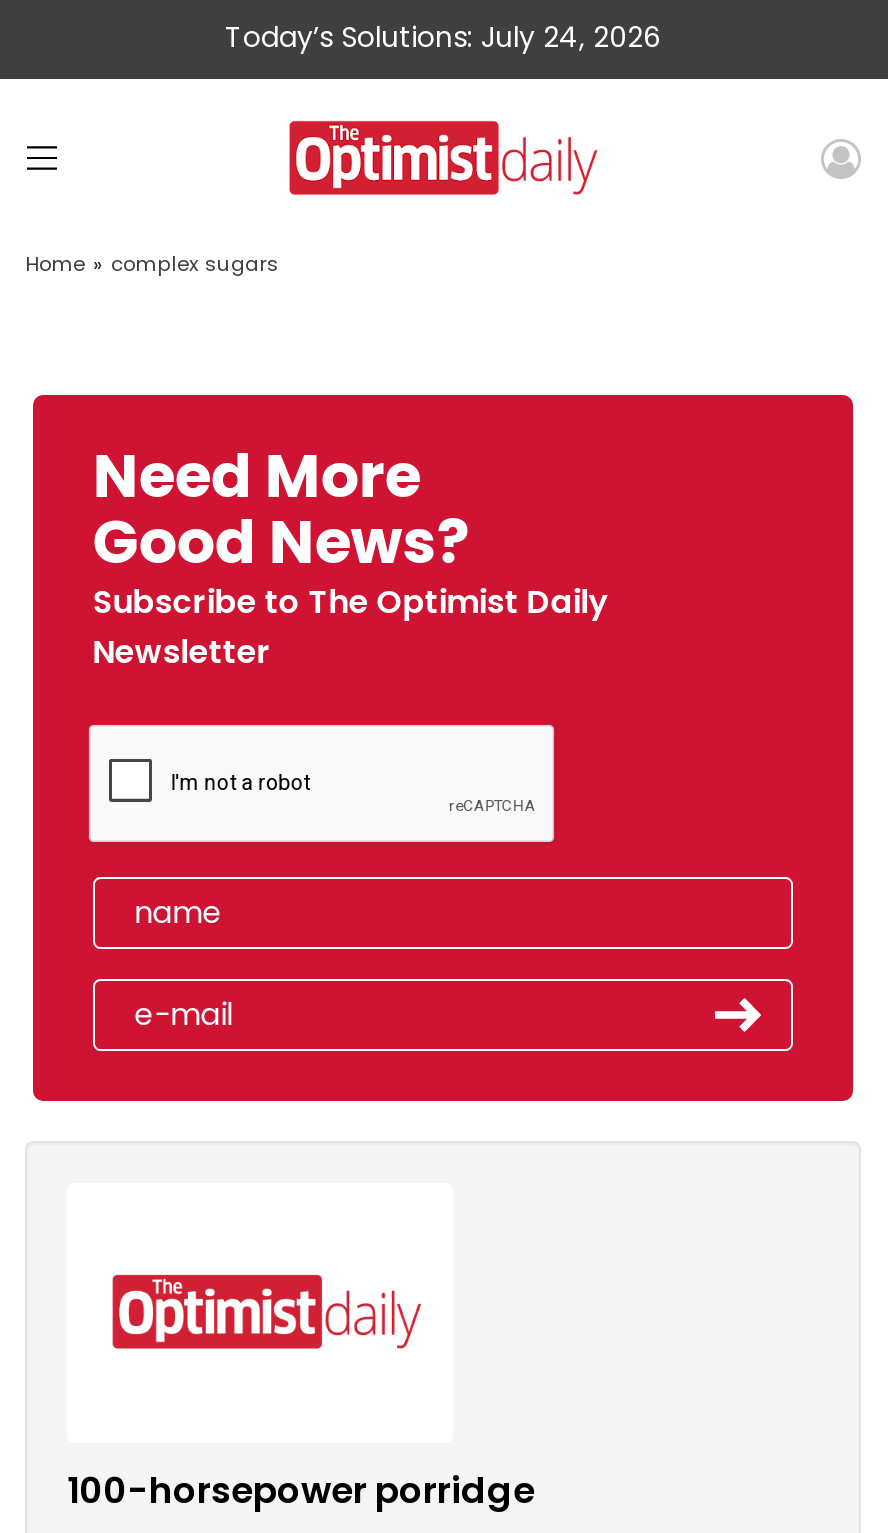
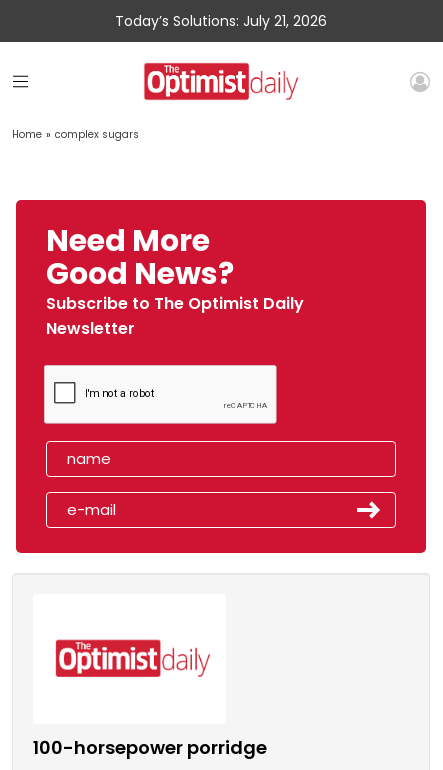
- Today’s Solutions: July 24, 2026
+ Today’s Solutions: July 21, 2026
